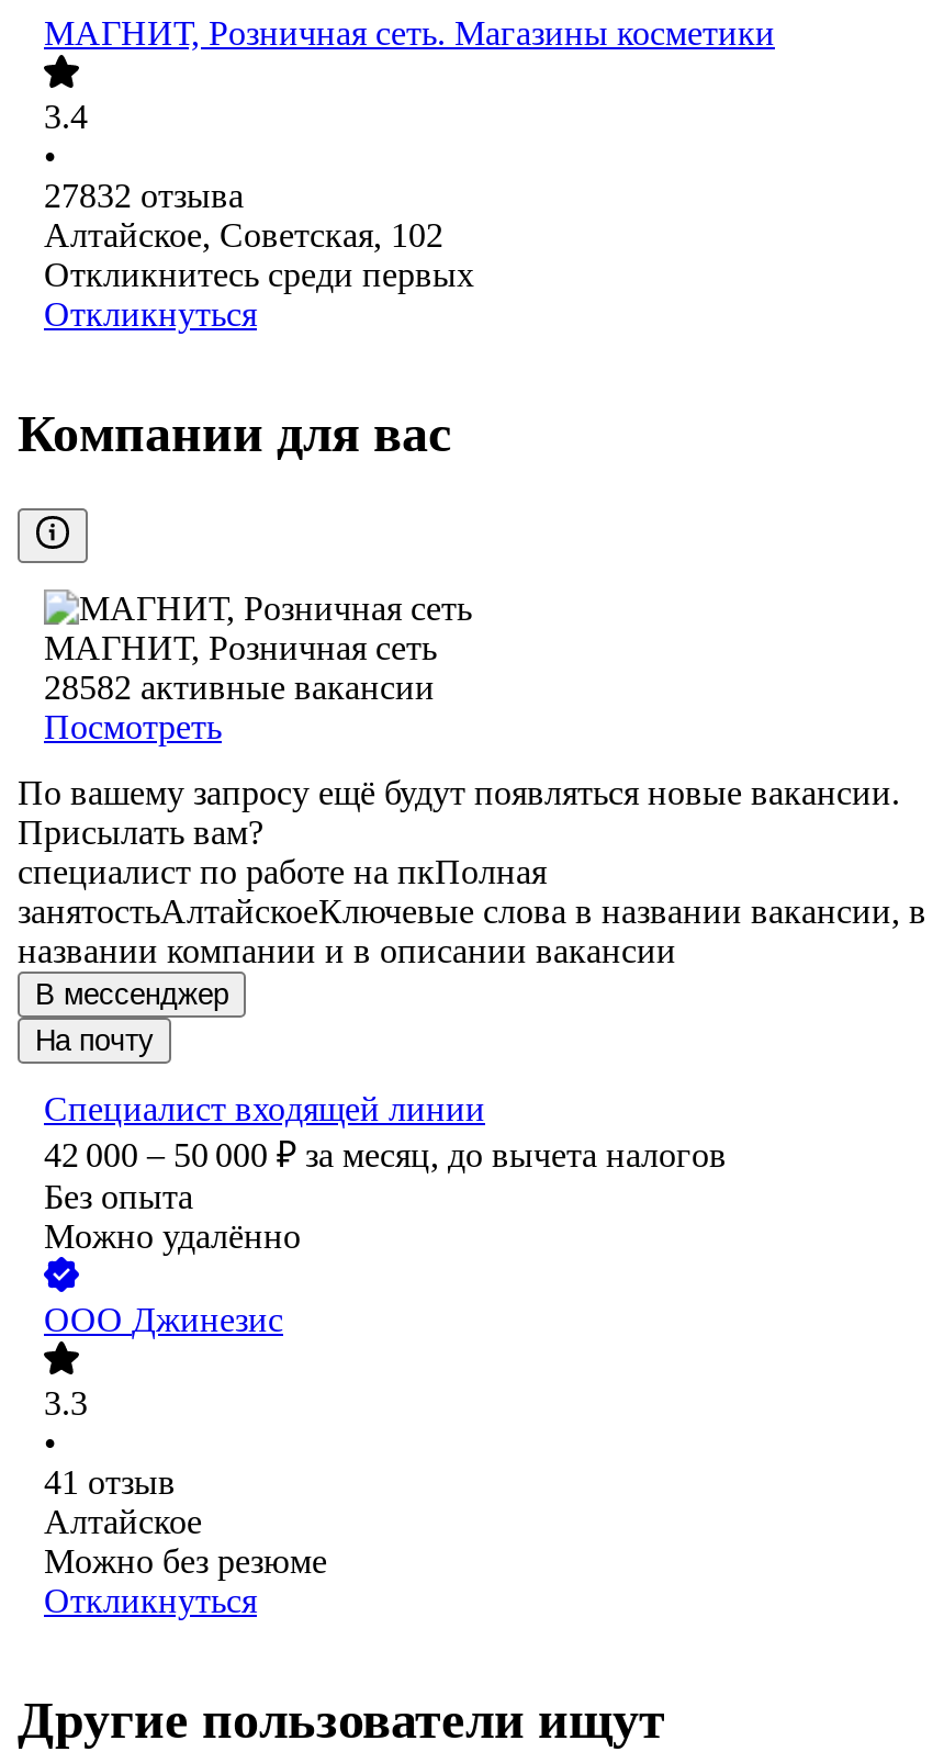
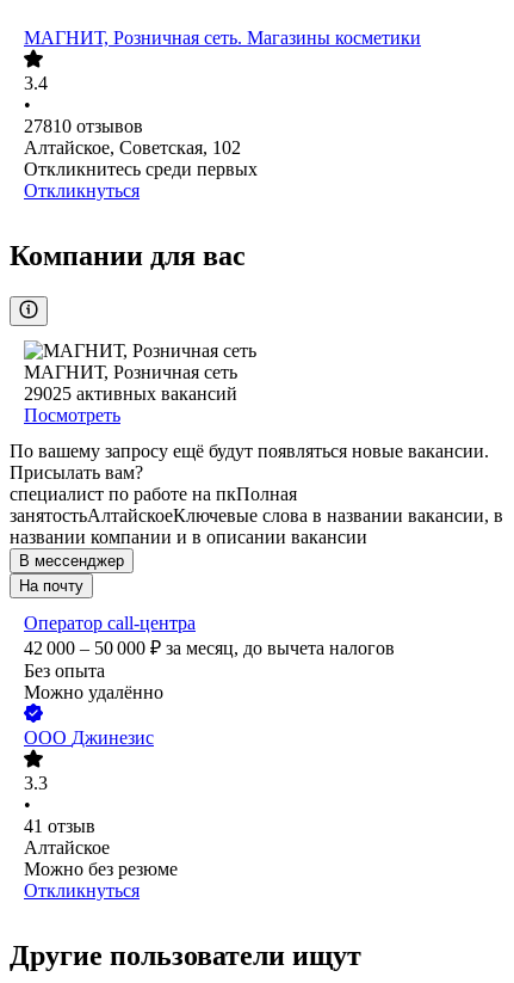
- 27832 отзыва
+ 27810 отзывов

- 28582 активные вакансии
+ 29025 активных вакансий

- Специалист входящей линии
+ Оператор call-центра
